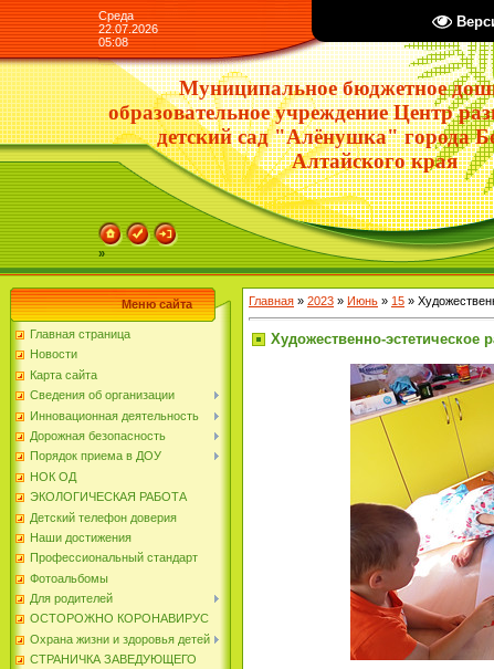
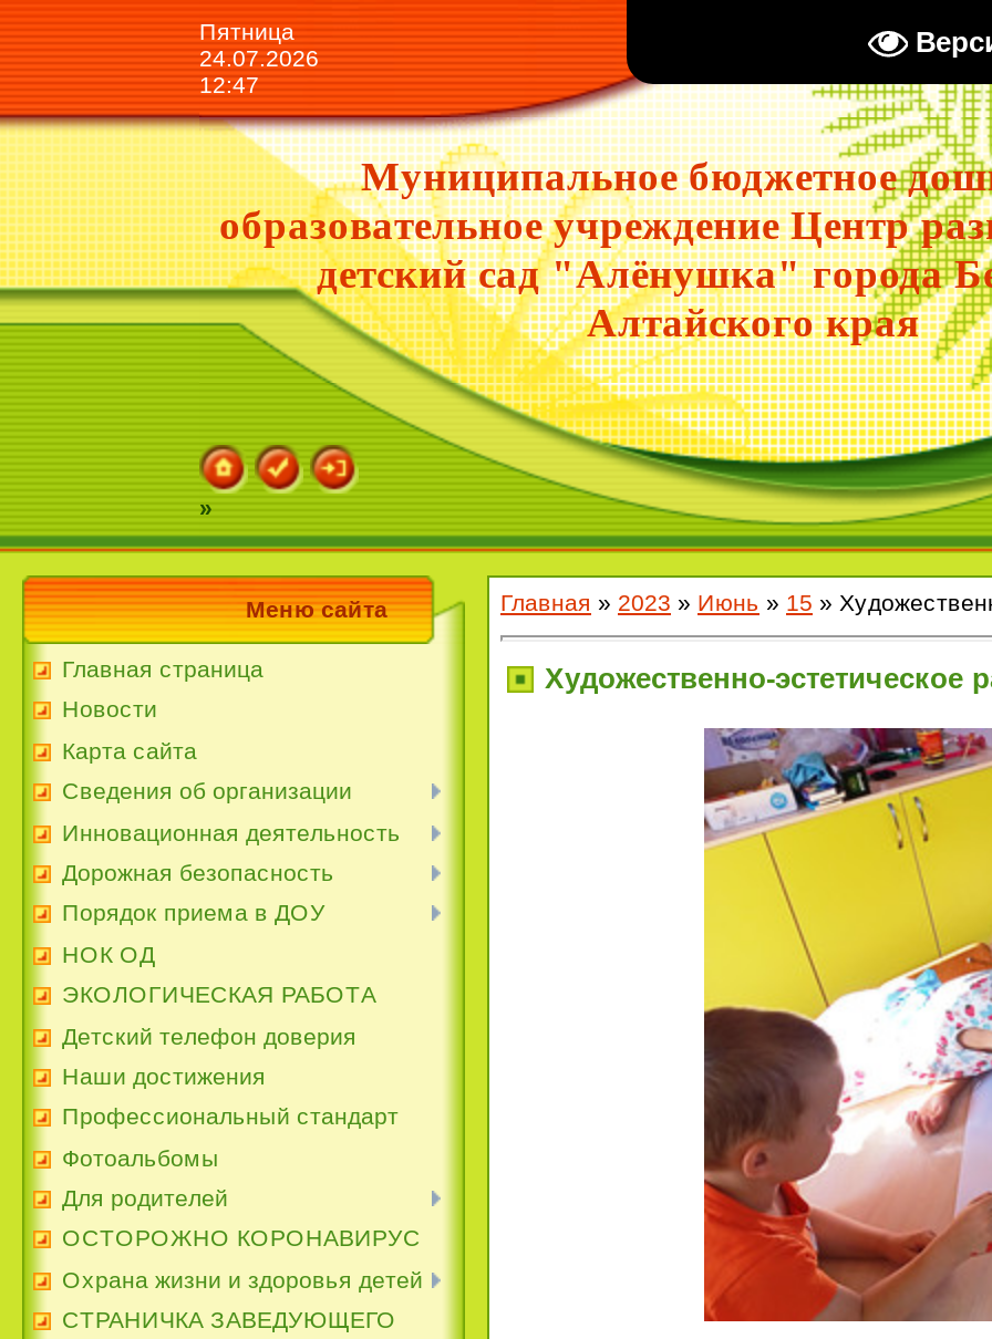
- Среда
- 22.07.2026
- 05:08
+ Пятница
+ 24.07.2026
+ 12:47
